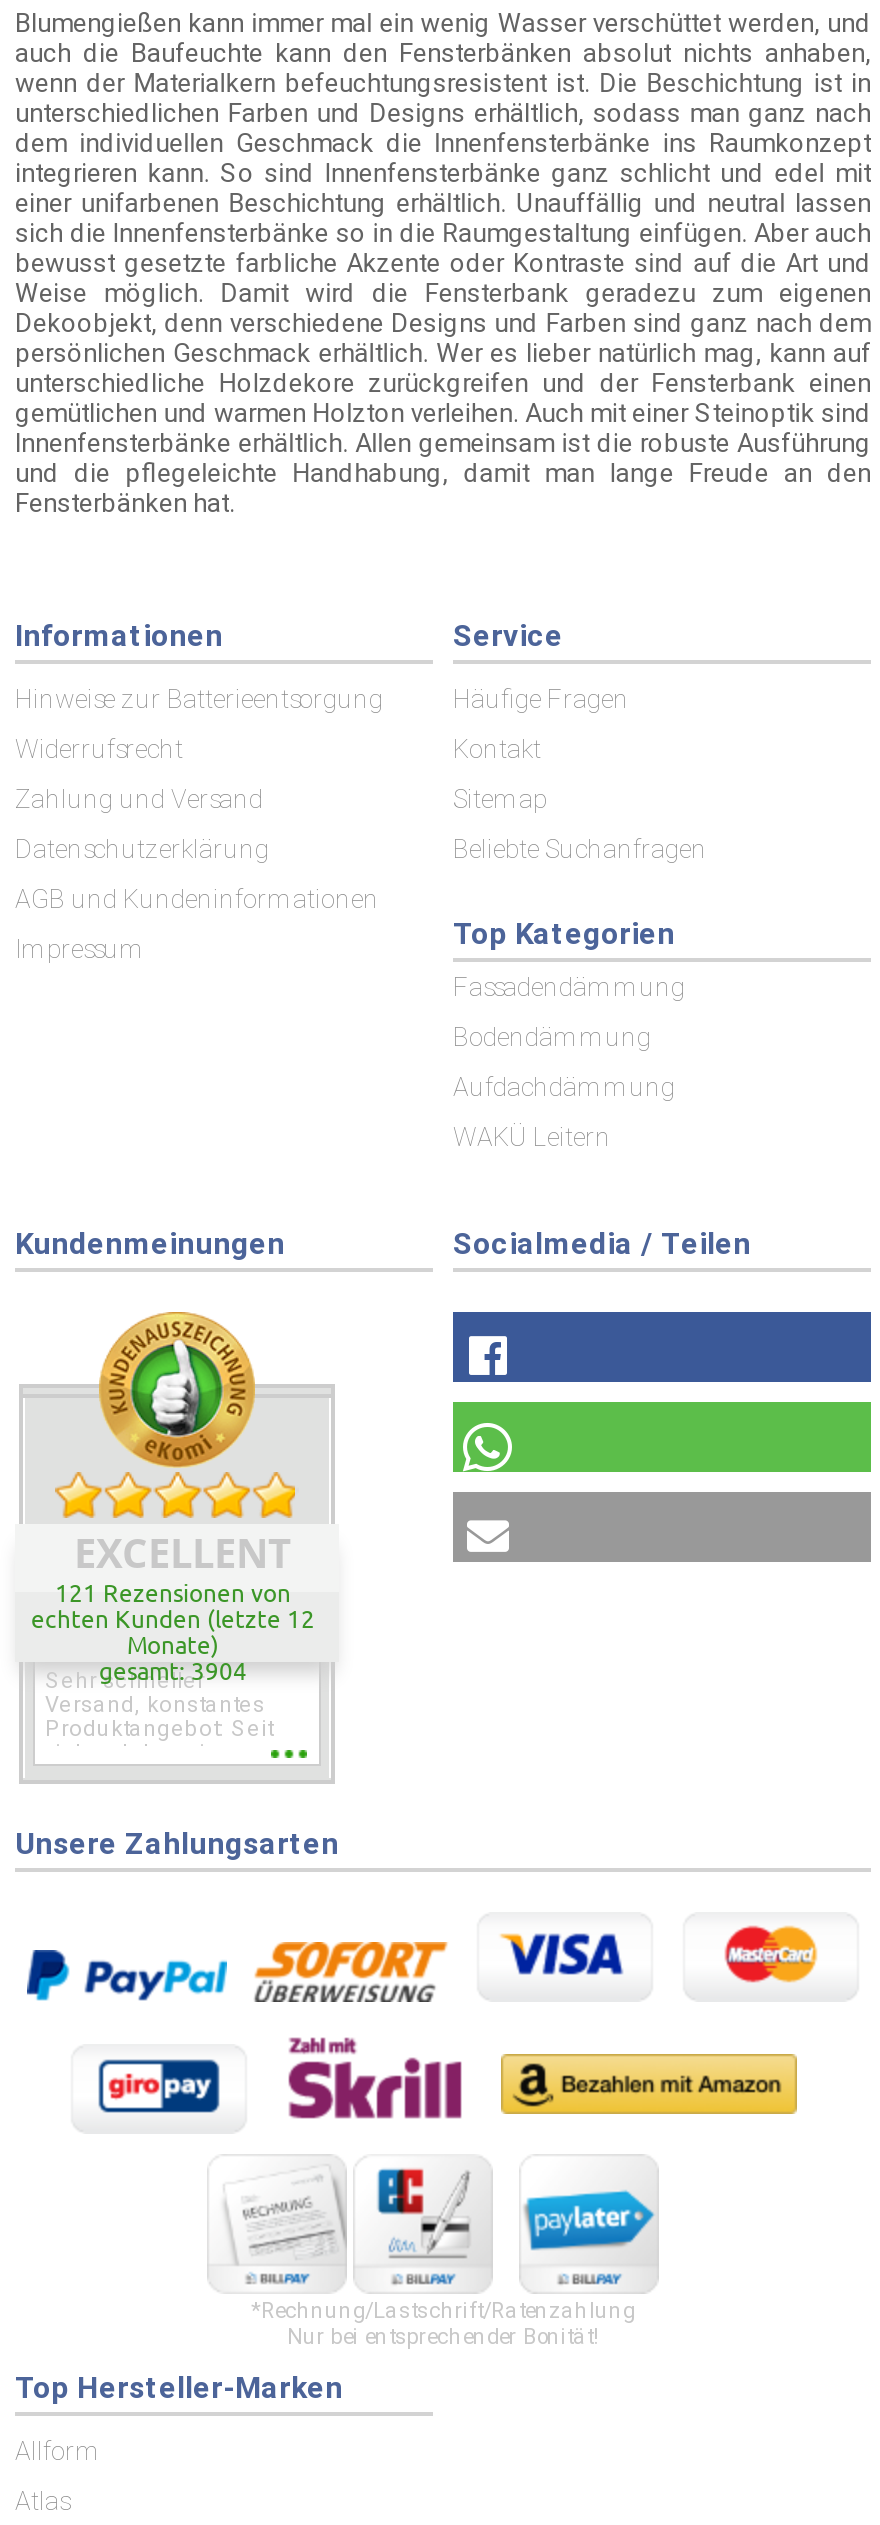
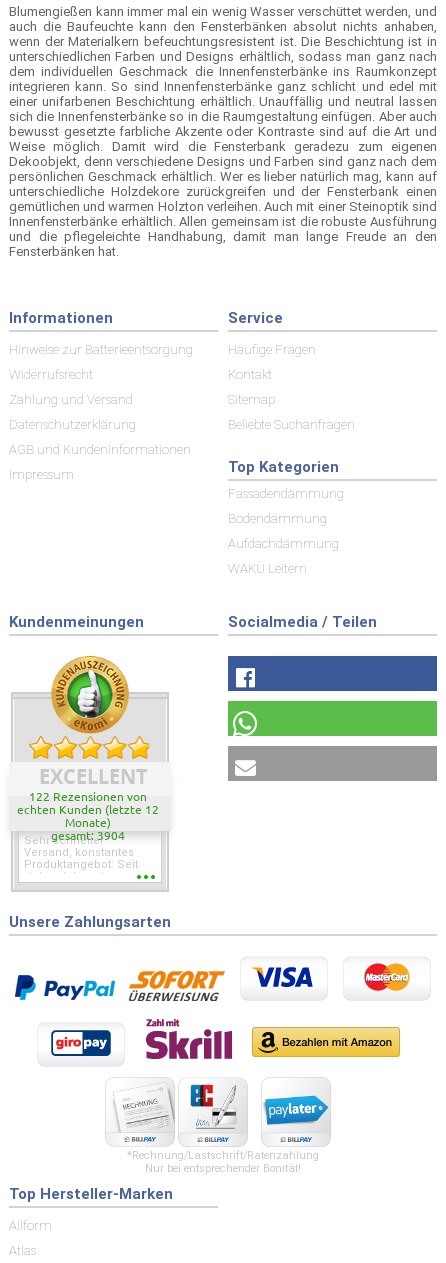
- 121 Rezensionen von
+ 122 Rezensionen von
